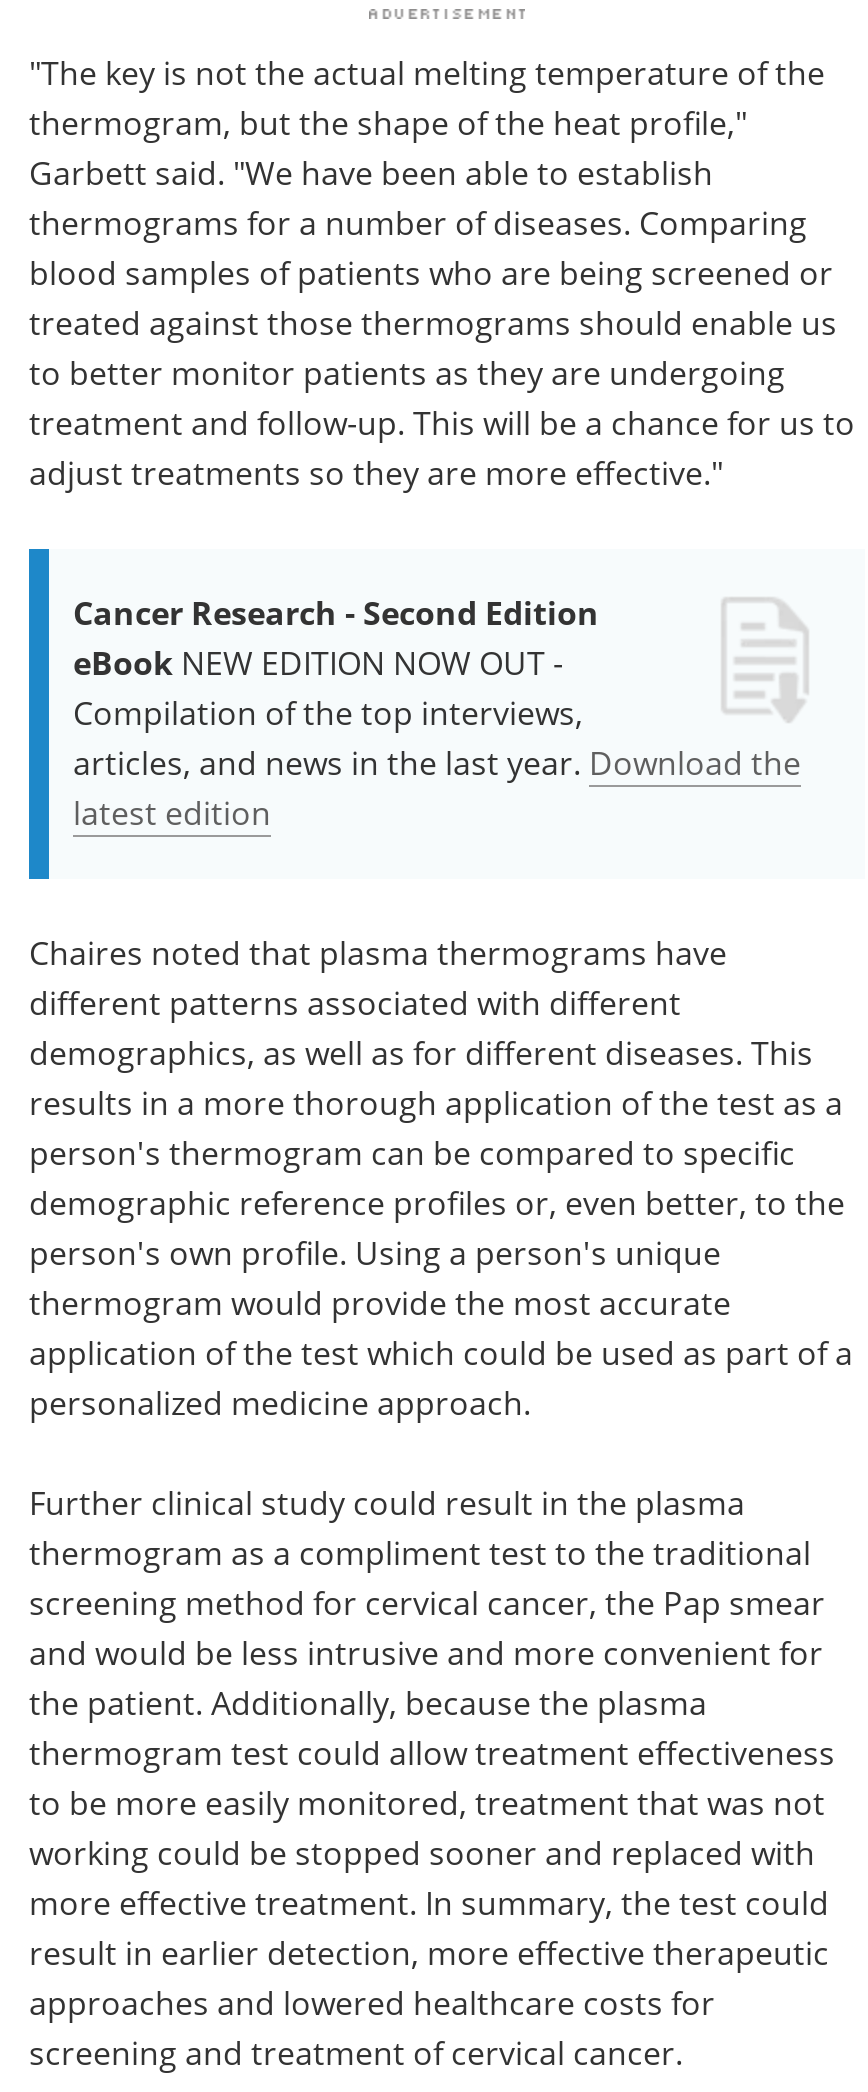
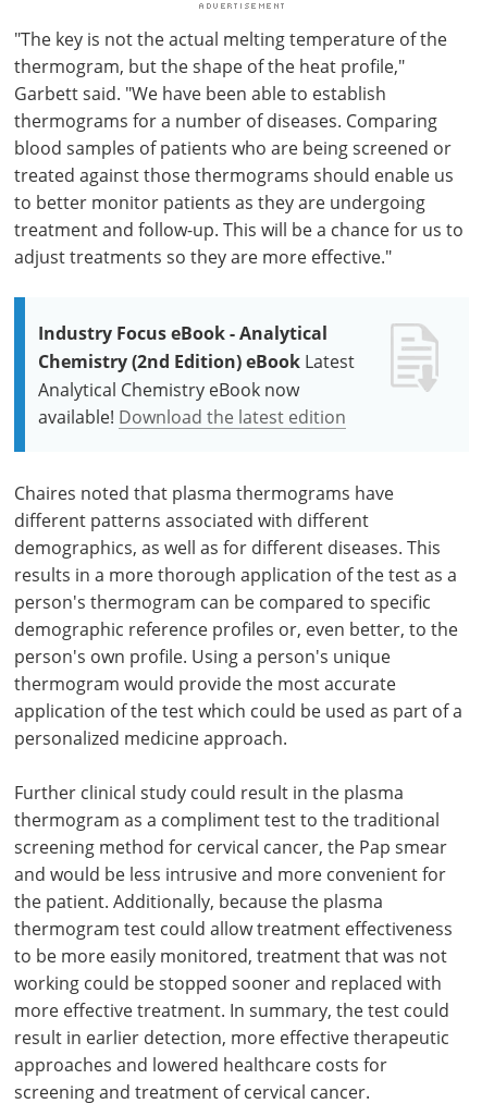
- Cancer Research - Second Edition
- eBook NEW EDITION NOW OUT -
- Compilation of the top interviews,
- articles, and news in the last year. Download the
- latest edition
+ Industry Focus eBook - Analytical
+ Chemistry (2nd Edition) eBook Latest
+ Analytical Chemistry eBook now
+ available! Download the latest edition
